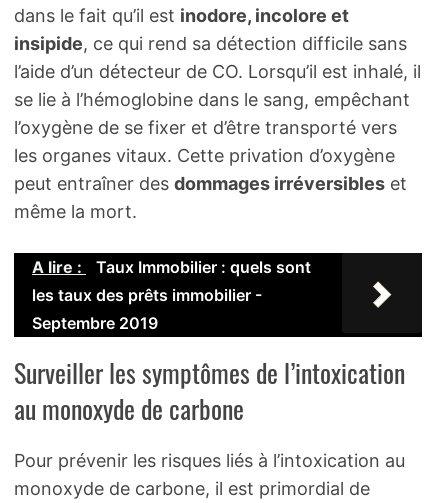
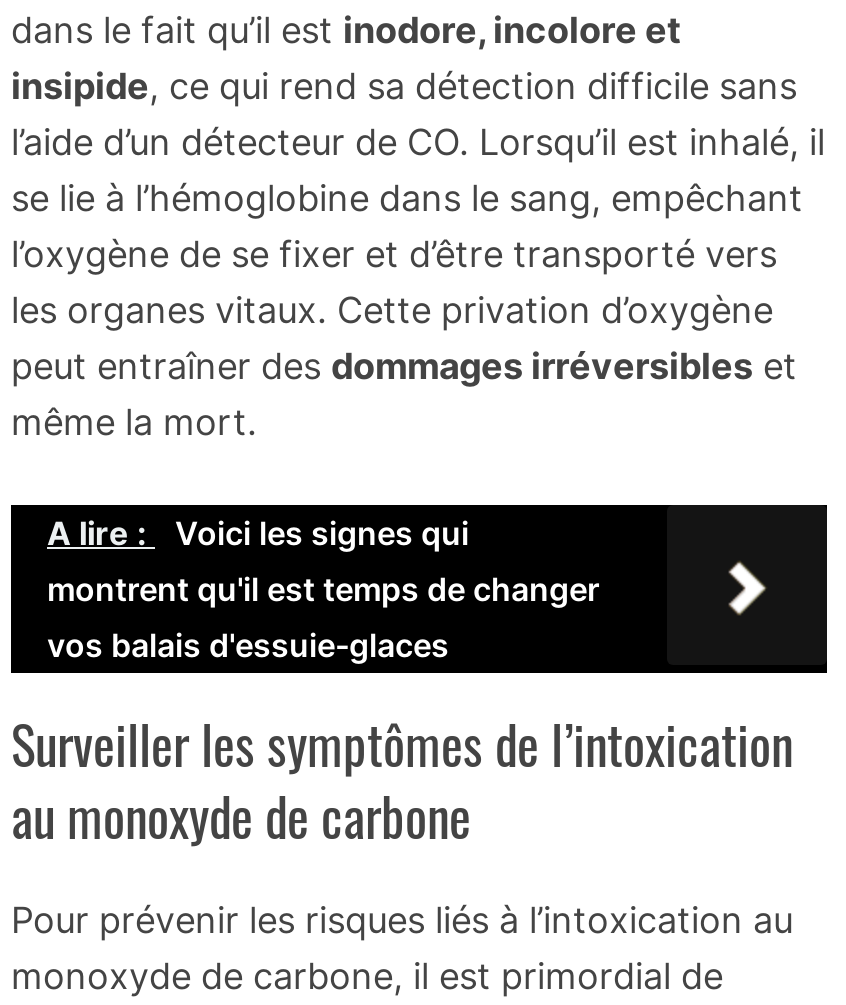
- A lire : Taux Immobilier : quels sont
- les taux des prêts immobilier -
- Septembre 2019
+ A lire : Voici les signes qui
+ montrent qu'il est temps de changer
+ vos balais d'essuie-glaces
